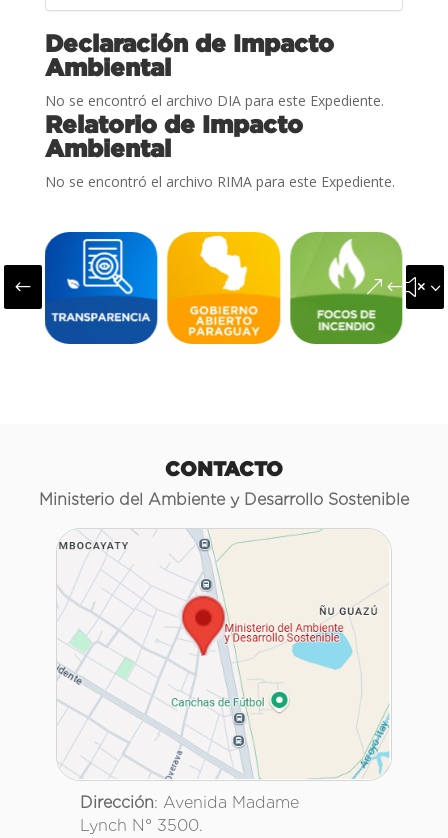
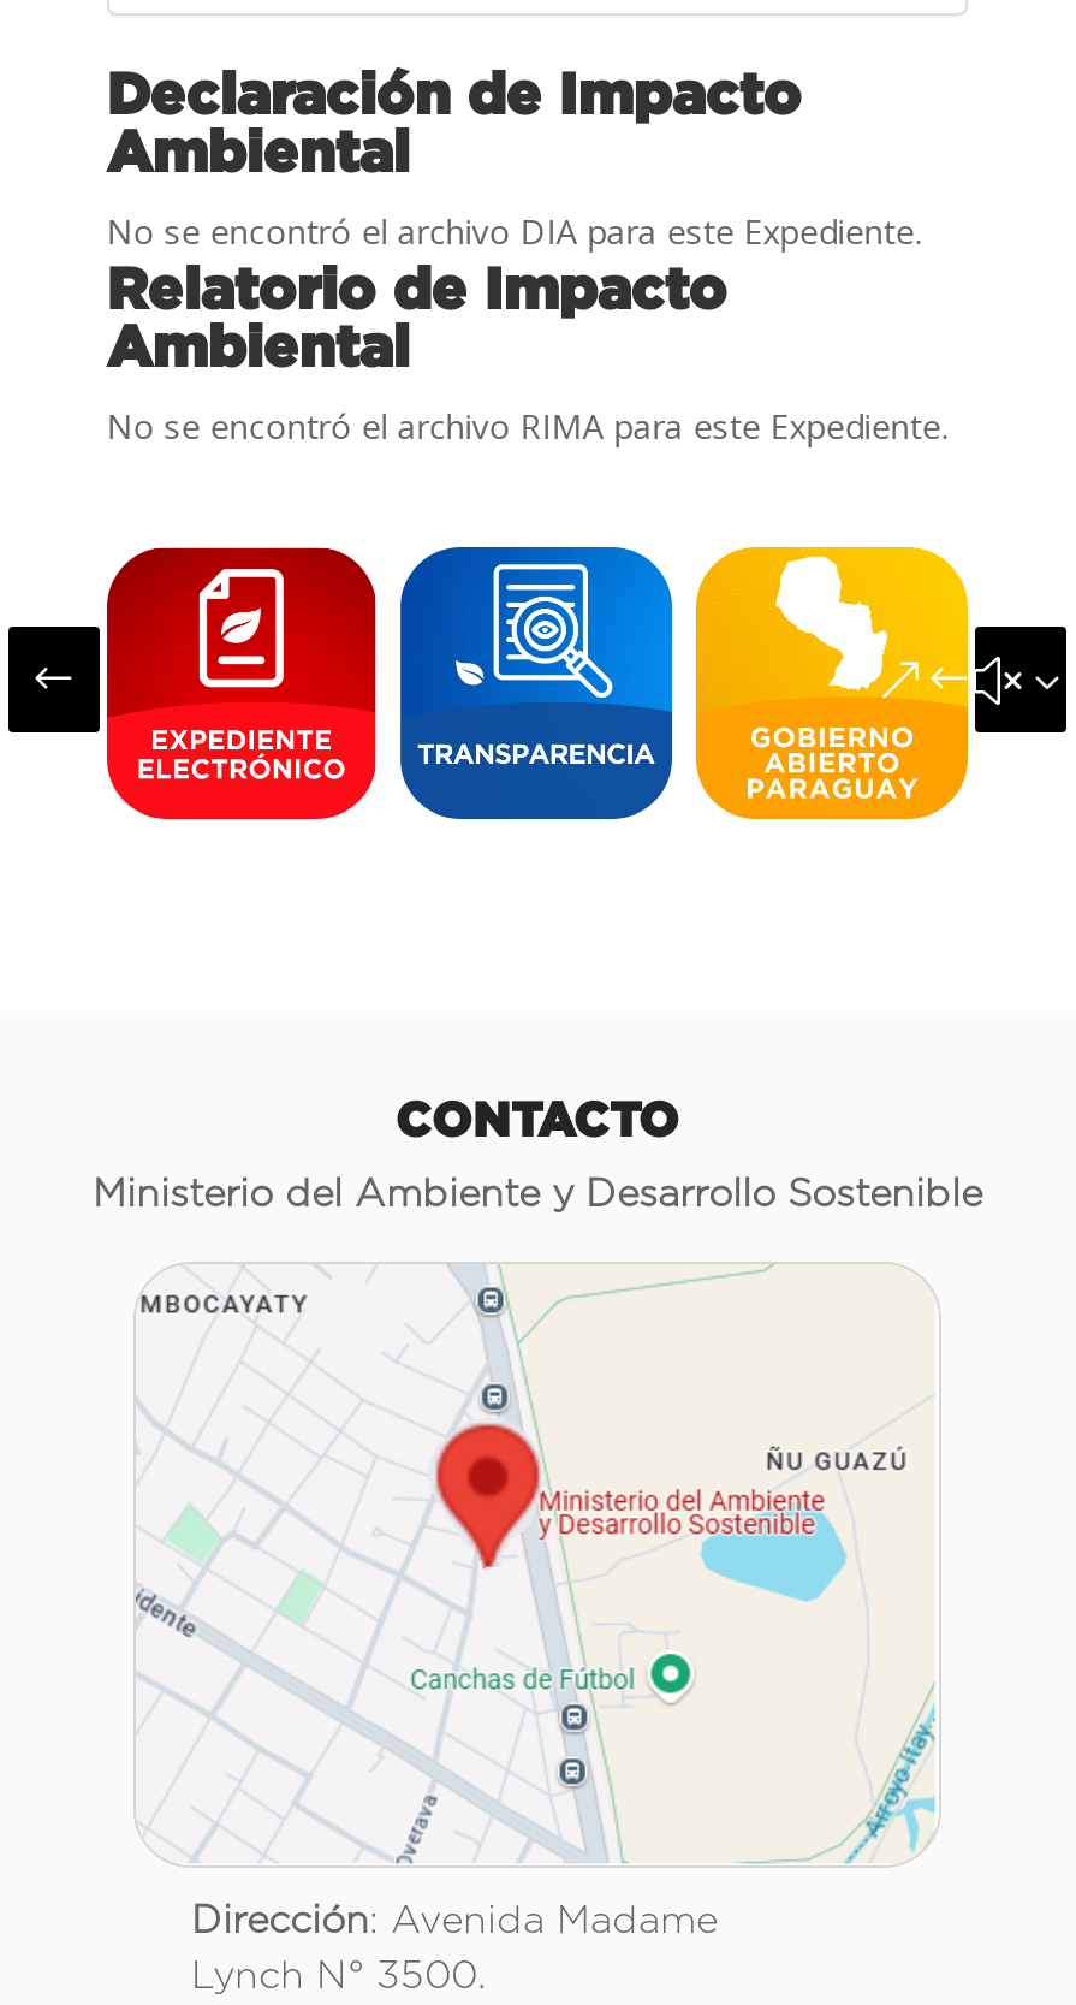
- [image]
+ [image]

- [image]
+ [image]

- [image]
+ [image]
